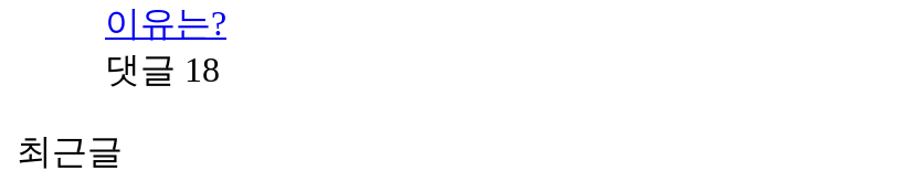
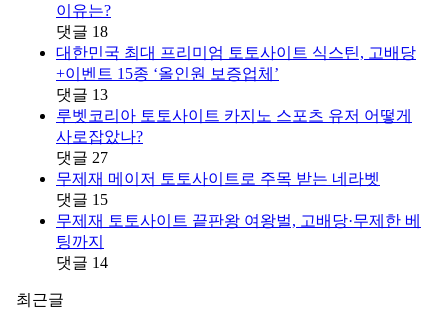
+ 대한민국 최대 프리미엄 토토사이트 식스틴, 고배당
+ +이벤트 15종 ‘올인원 보증업체’
+ 댓글 13
+ 루벳코리아 토토사이트 카지노 스포츠 유저 어떻게
+ 사로잡았나?
+ 댓글 27
+ 무제재 메이저 토토사이트로 주목 받는 네라벳
+ 댓글 15
+ 무제재 토토사이트 끝판왕 여왕벌, 고배당·무제한 베
+ 팅까지
+ 댓글 14
